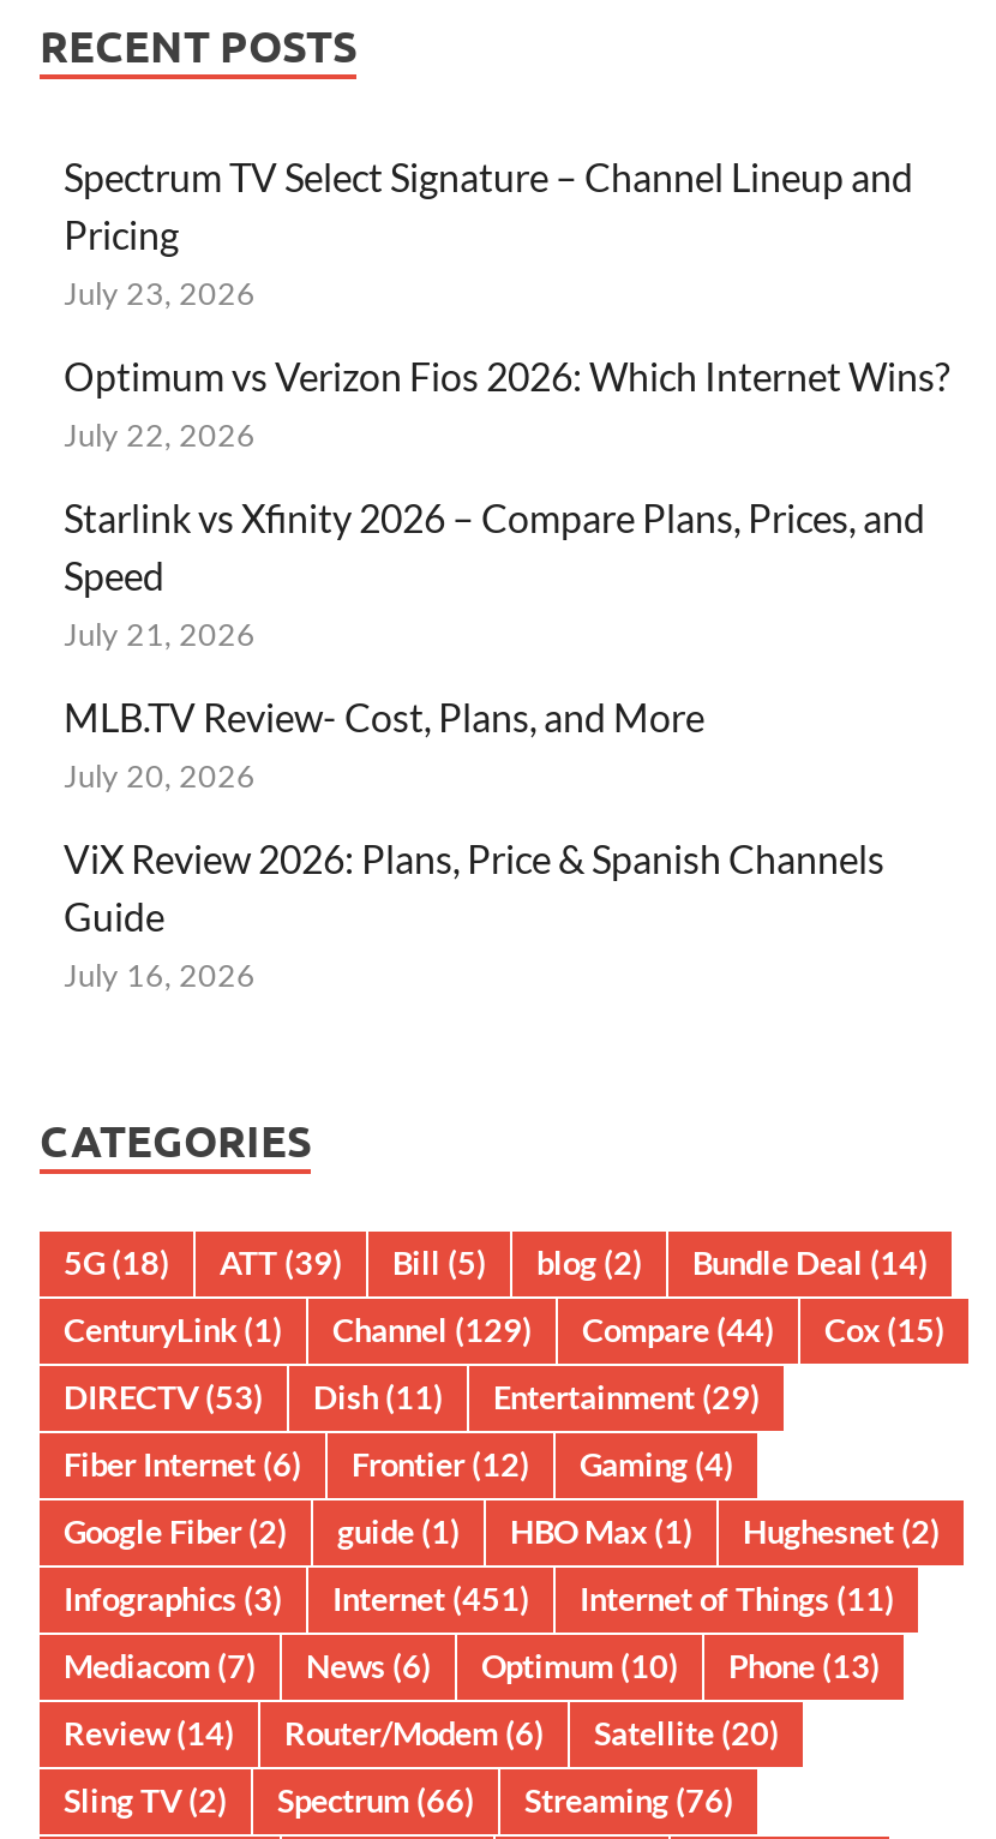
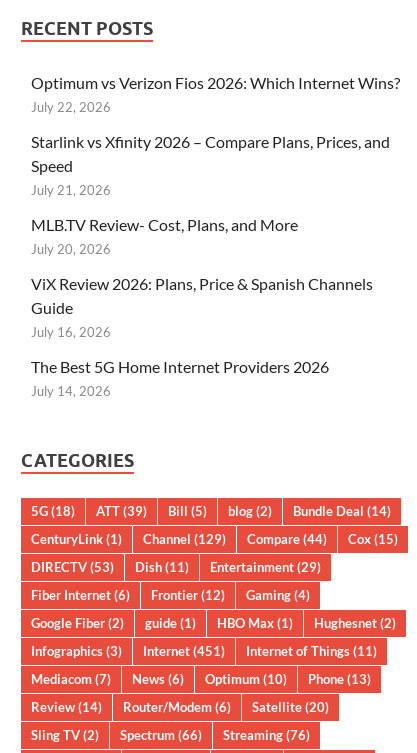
- Spectrum TV Select Signature – Channel Lineup and
- Pricing
- July 23, 2026

moved up: Optimum vs Verizon Fios 2026: Which Internet Wins? | July 22, 2026 | Starlink vs Xfinity 2026 – Compare Plans, Prices, and | ... | Guide | July 16, 2026

+ The Best 5G Home Internet Providers 2026
+ July 14, 2026
